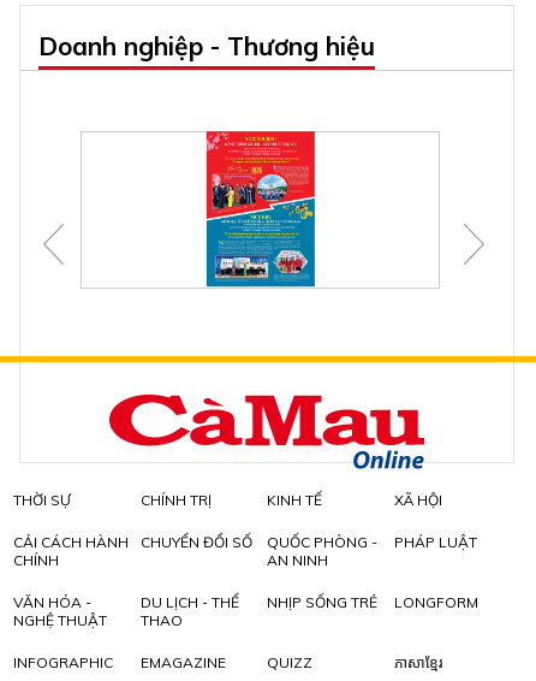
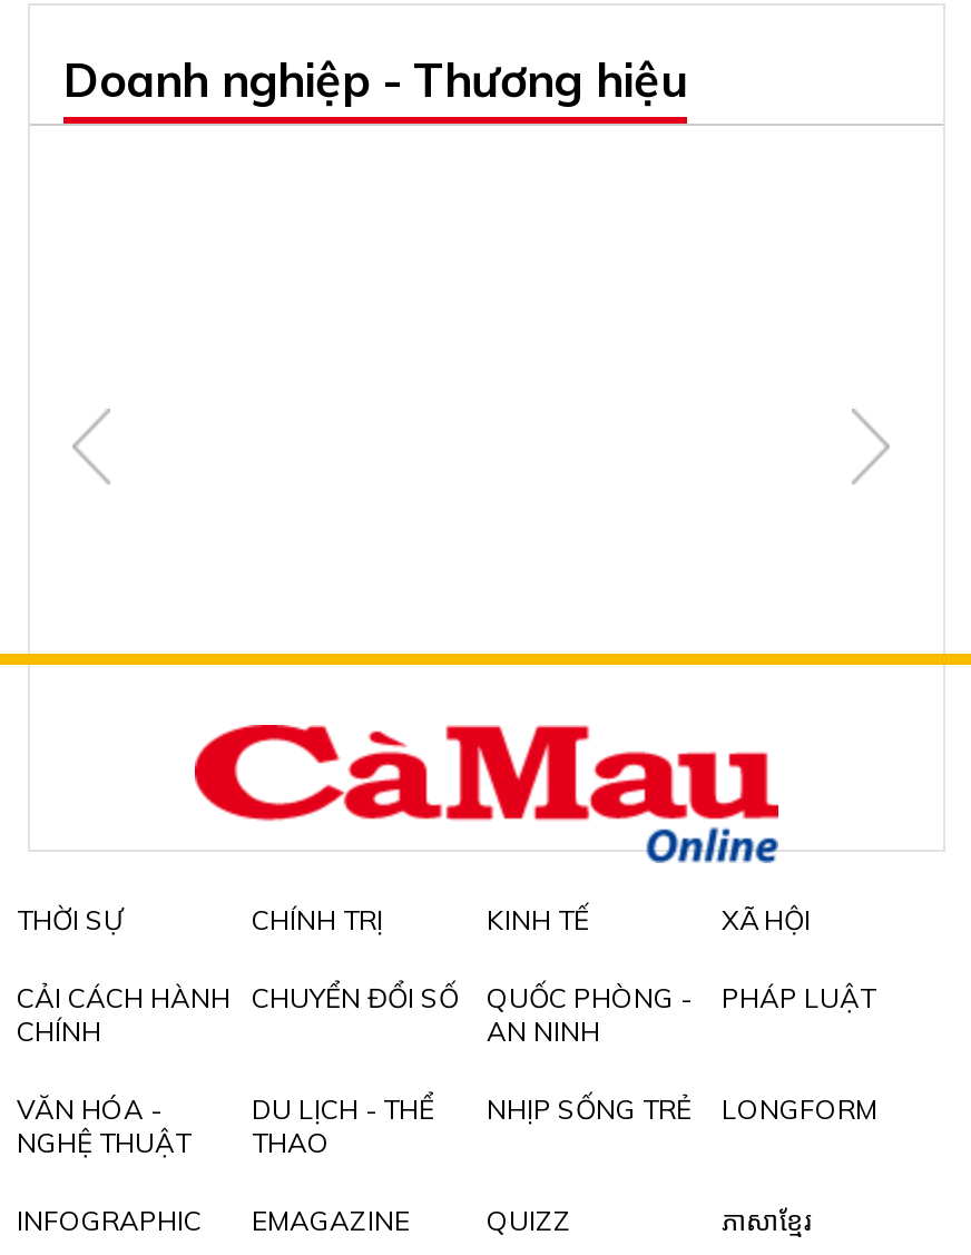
- [image]
